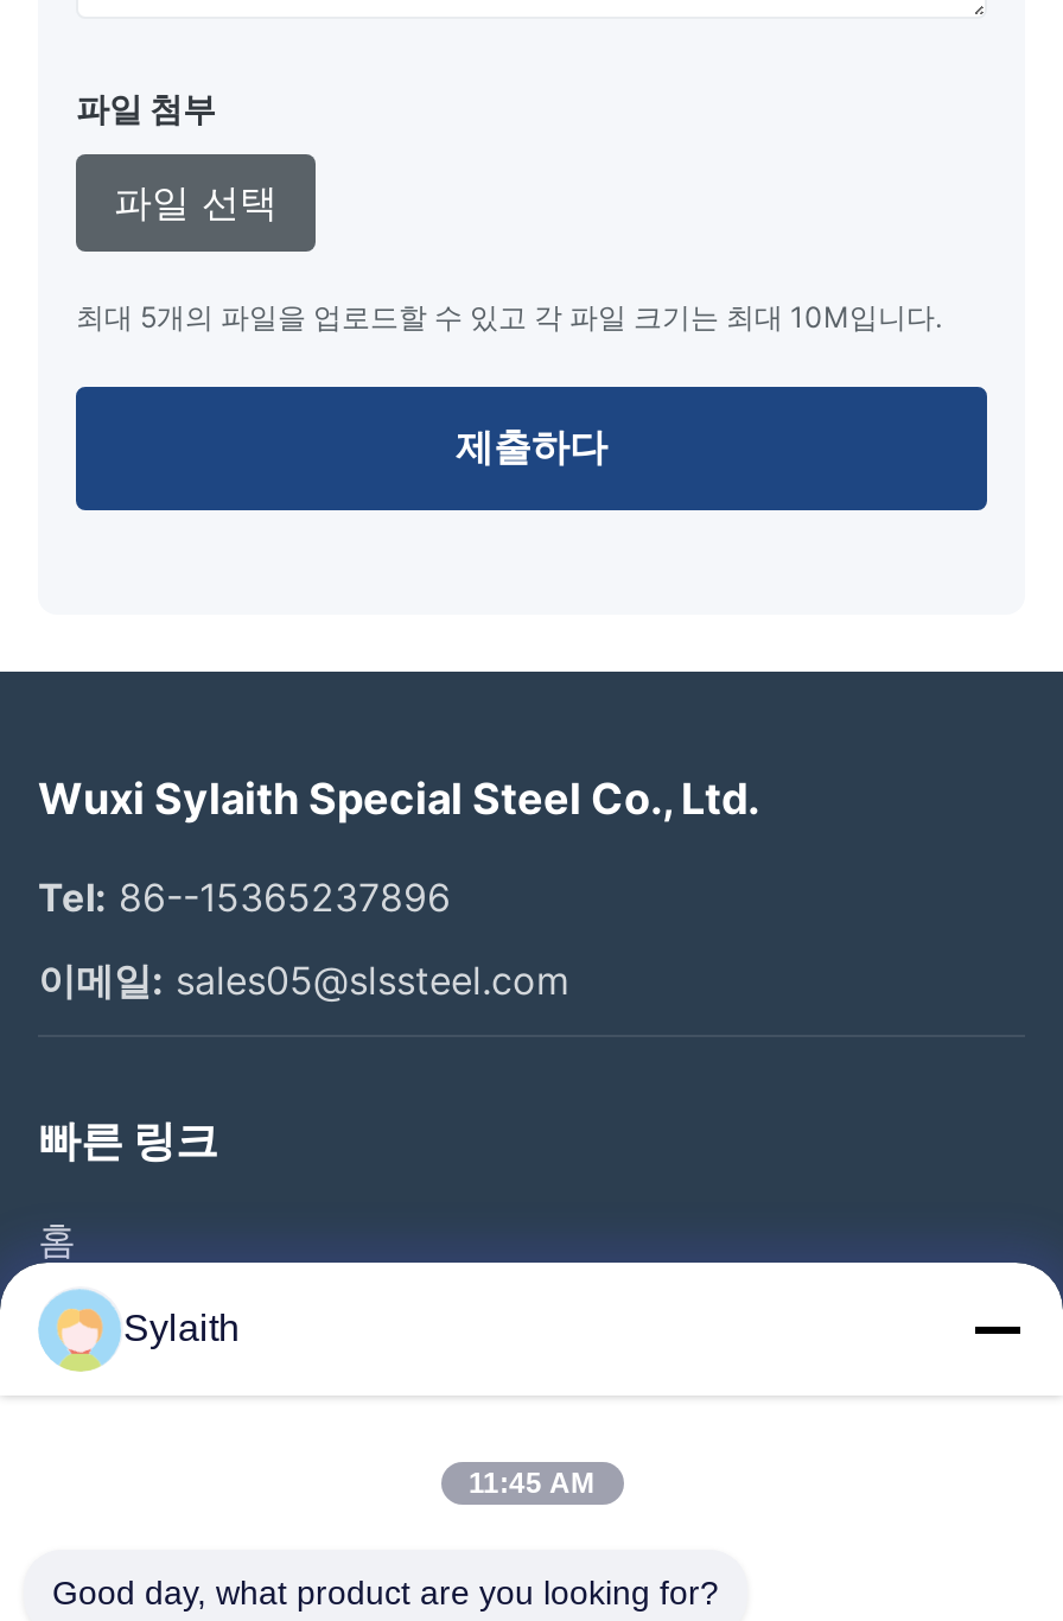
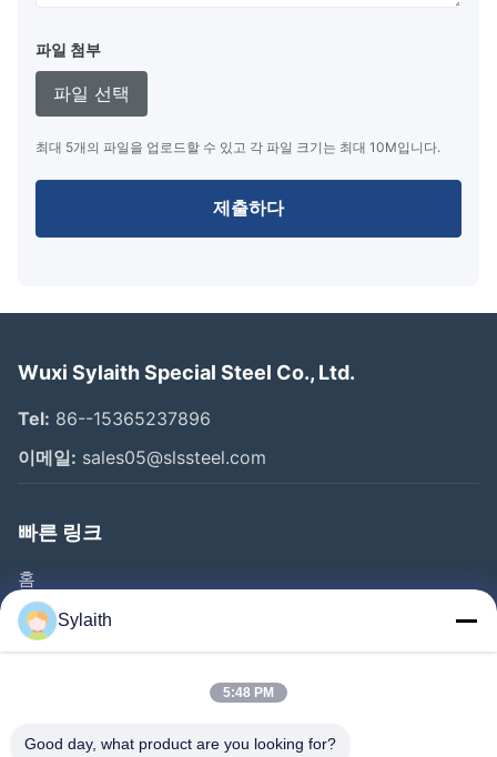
- 11:45 AM
+ 5:48 PM
